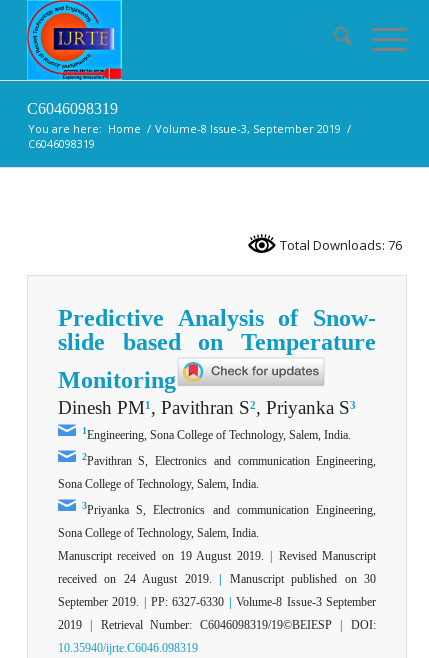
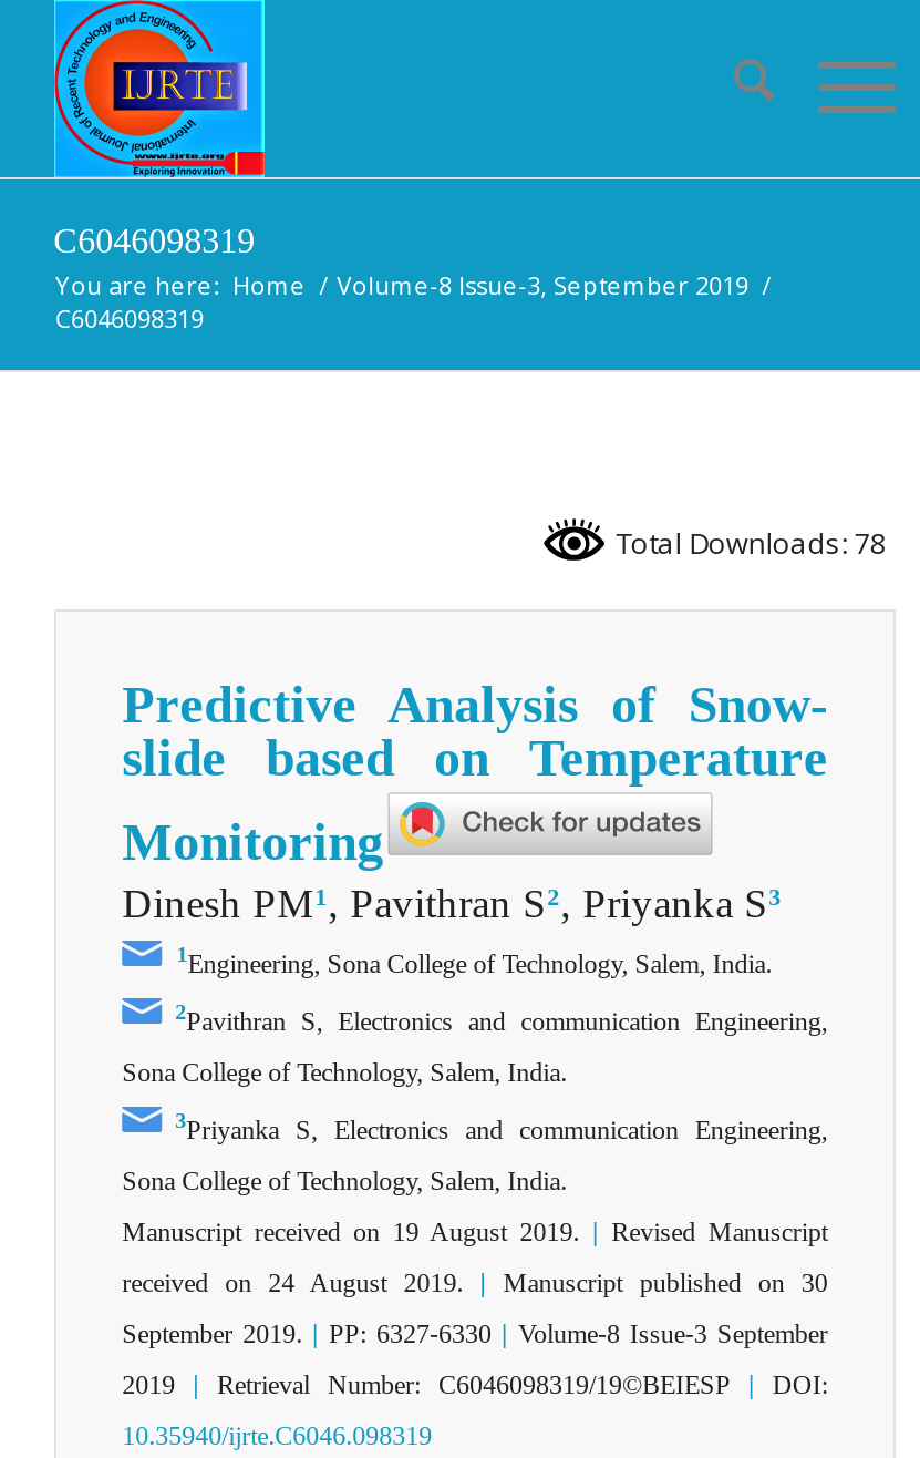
- Total Downloads: 76
+ Total Downloads: 78
